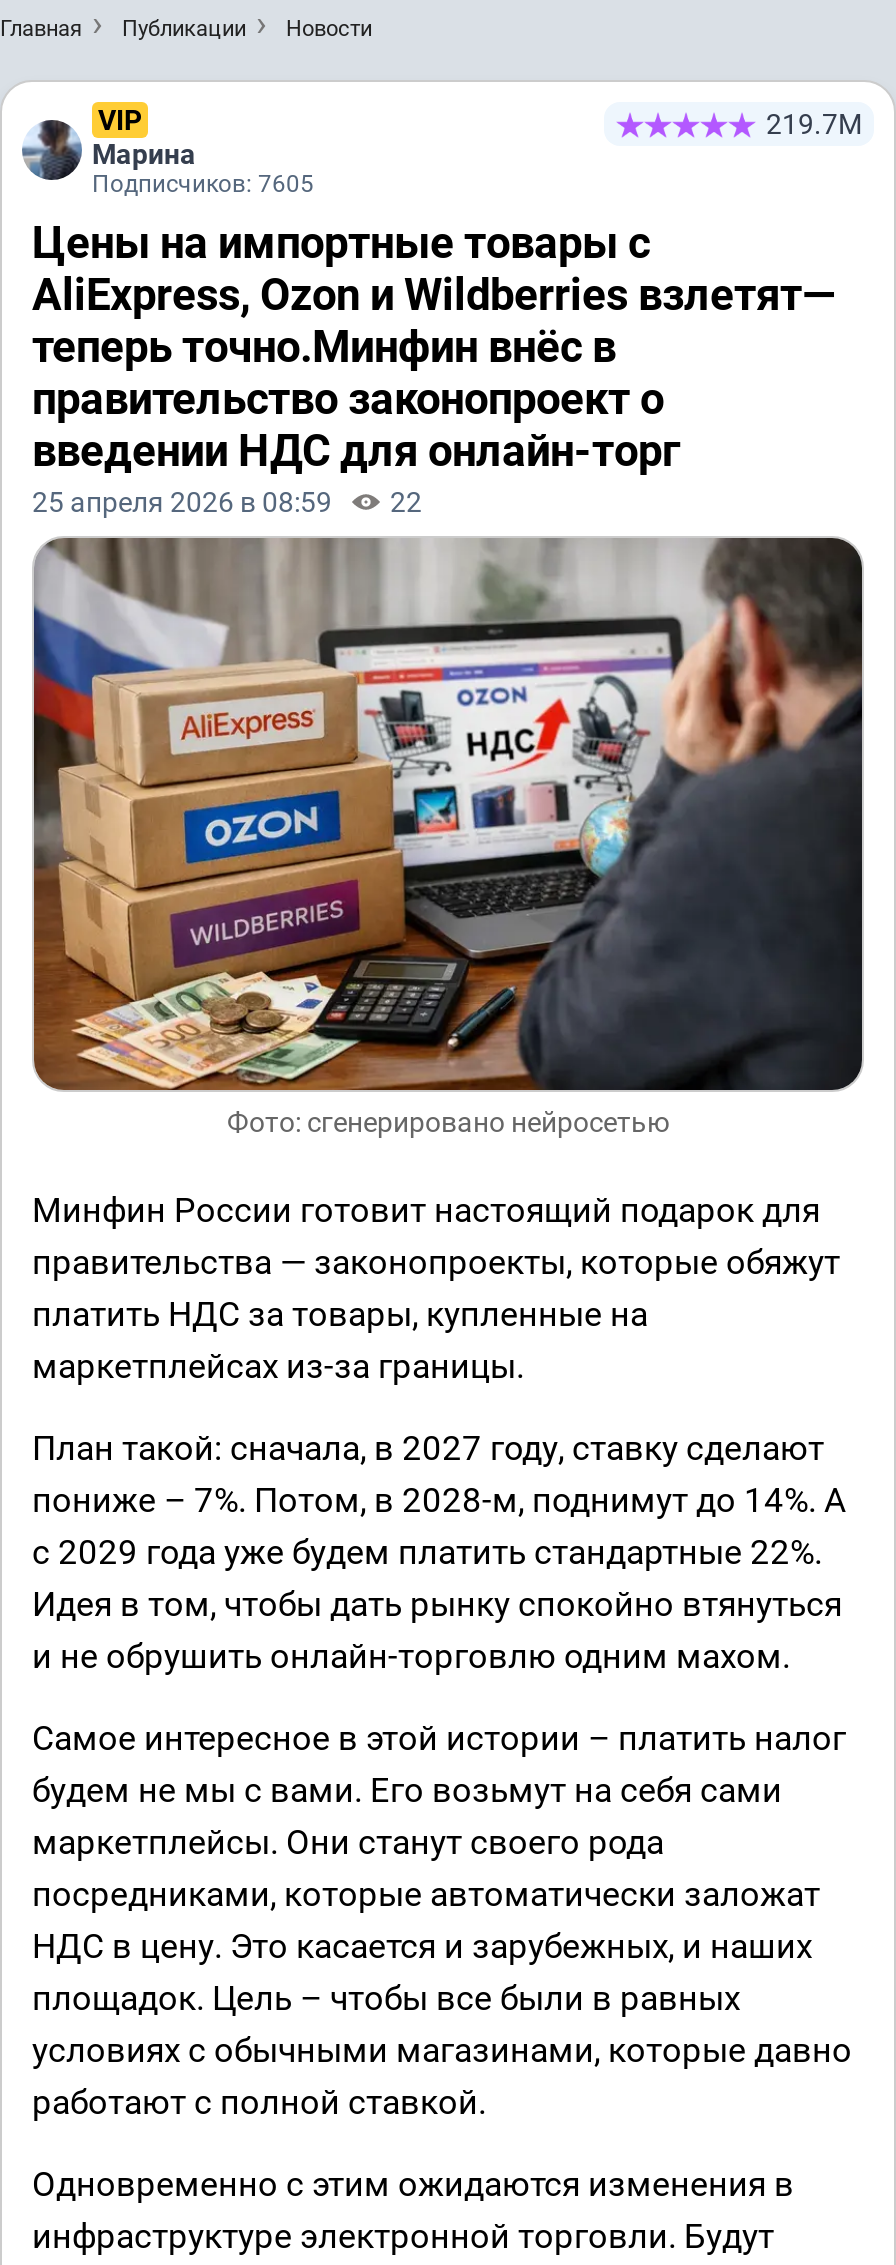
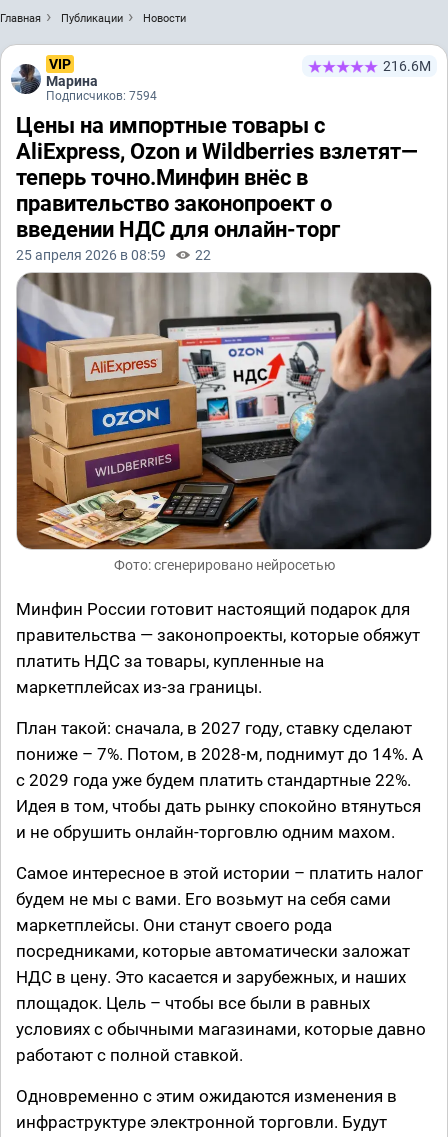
- 219.7М
+ 216.6М

- Подписчиков: 7605
+ Подписчиков: 7594
